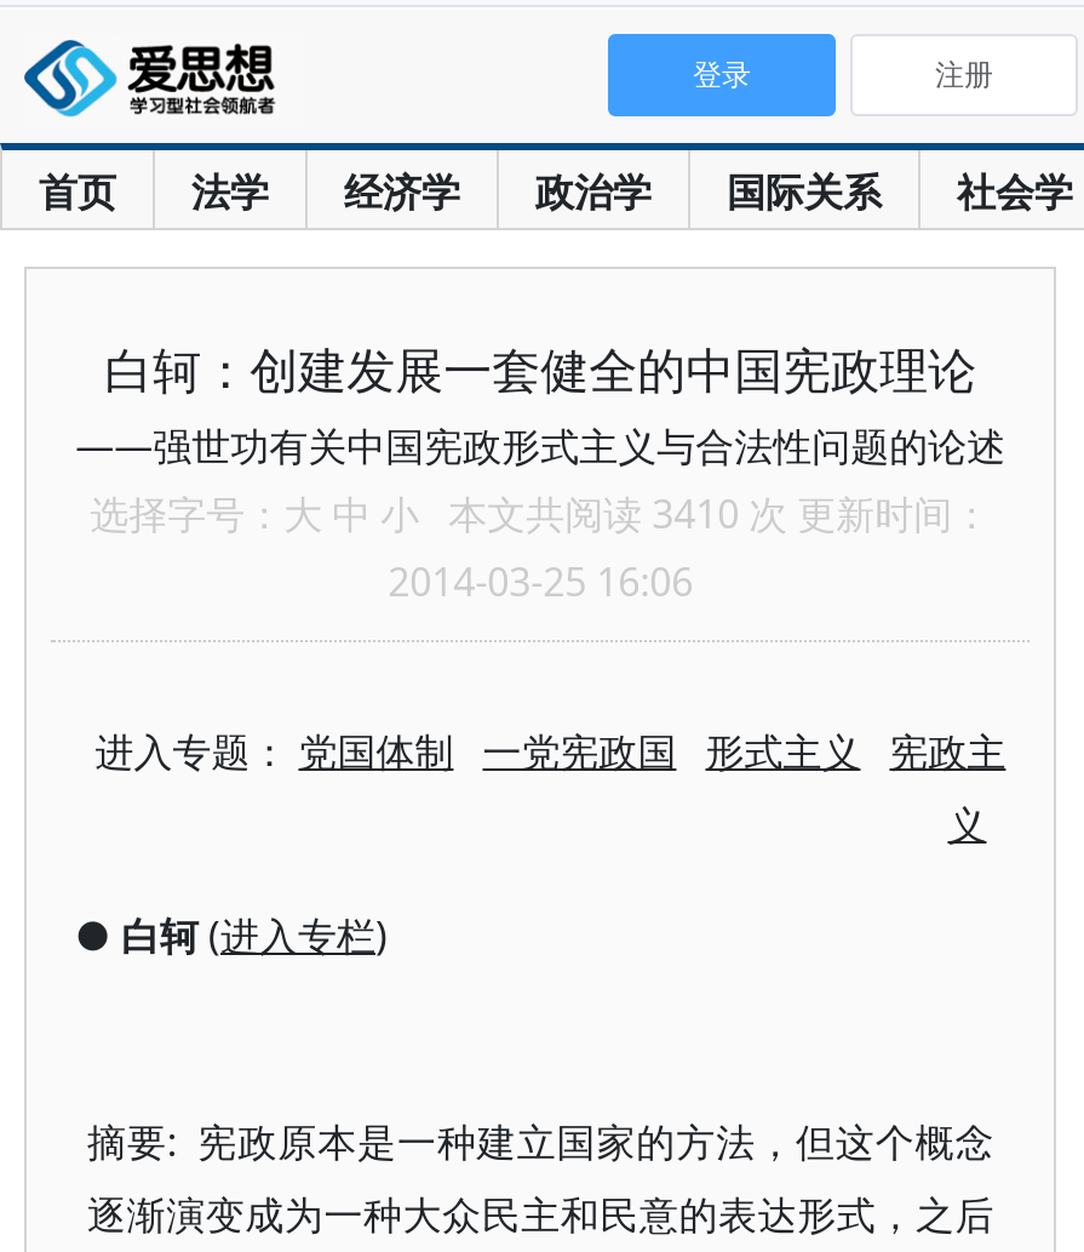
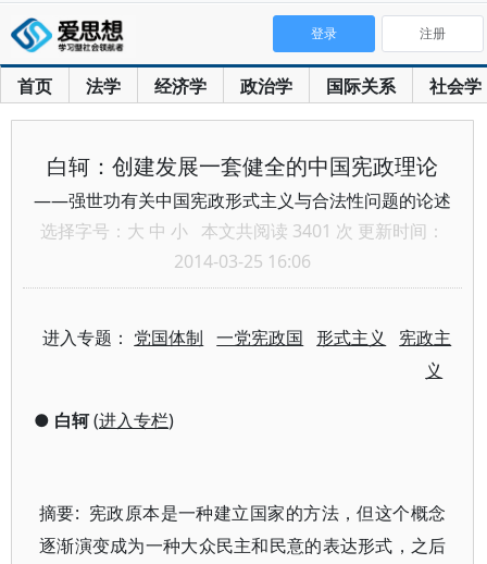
- 选择字号：大 中 小本文共阅读 3410 次 更新时间：
+ 选择字号：大 中 小本文共阅读 3401 次 更新时间：
